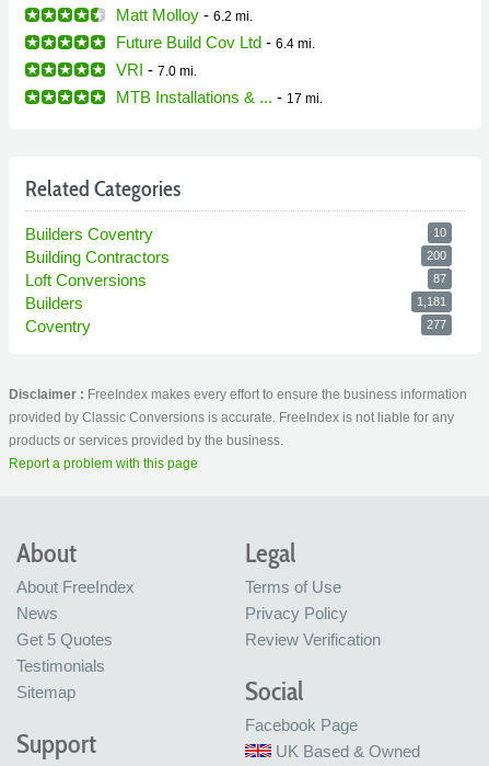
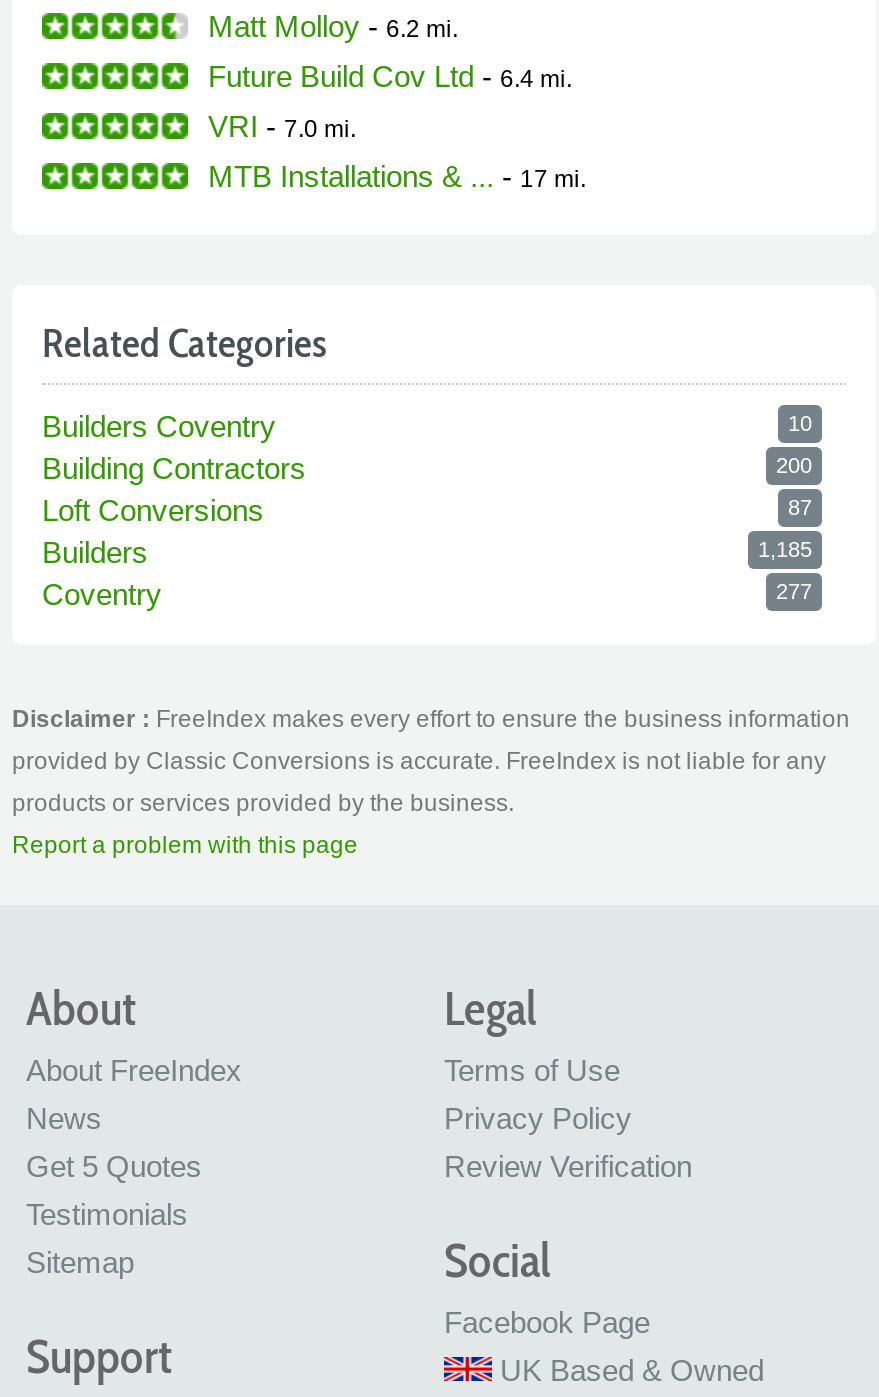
- 1,181
+ 1,185
